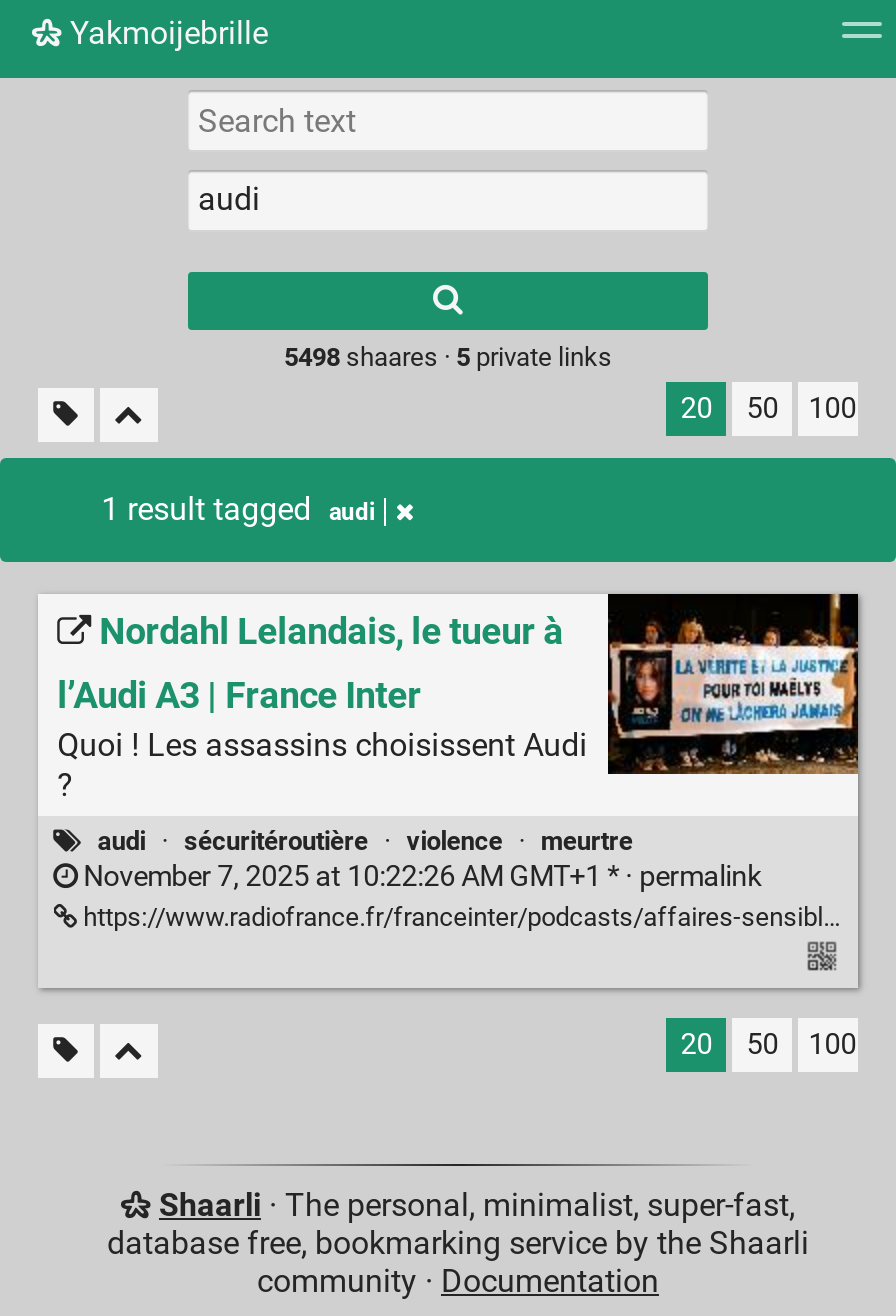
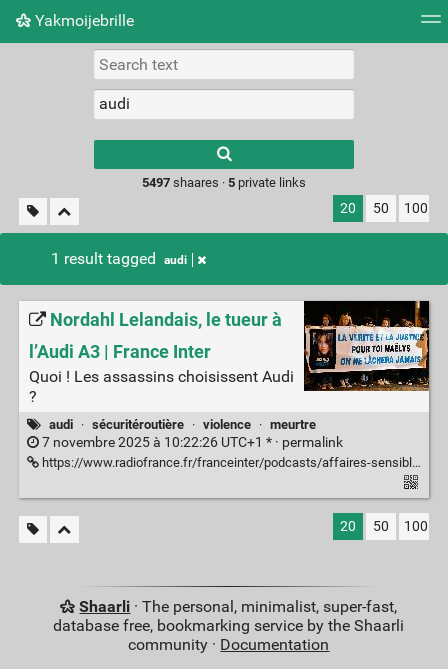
- 5498 shaares · 5 private links
+ 5497 shaares · 5 private links

- November 7, 2025 at 10:22:26 AM GMT+1 * · permalink
+ 7 novembre 2025 à 10:22:26 UTC+1 * · permalink
